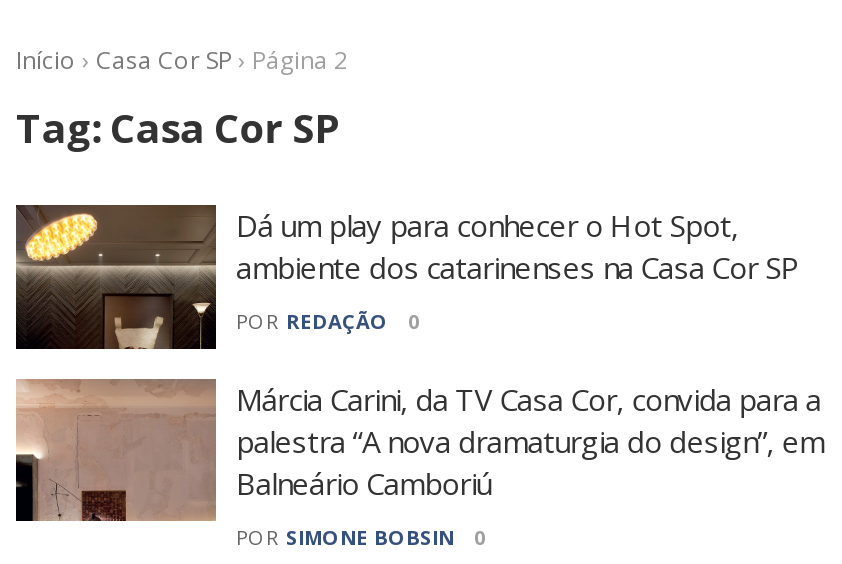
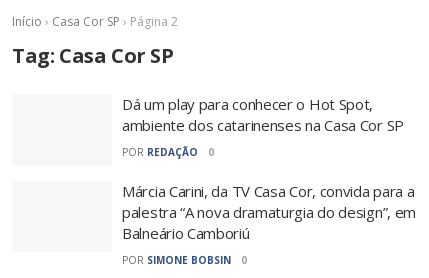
- [image]

- [image]
